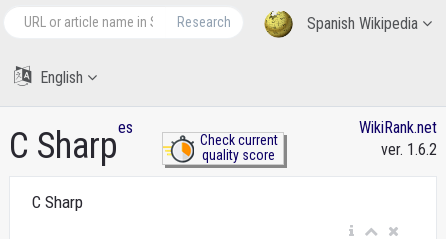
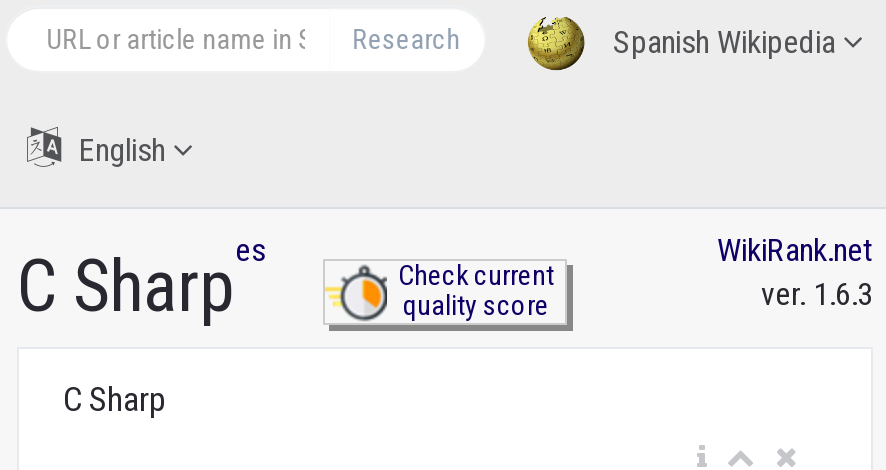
- ver. 1.6.2
+ ver. 1.6.3
